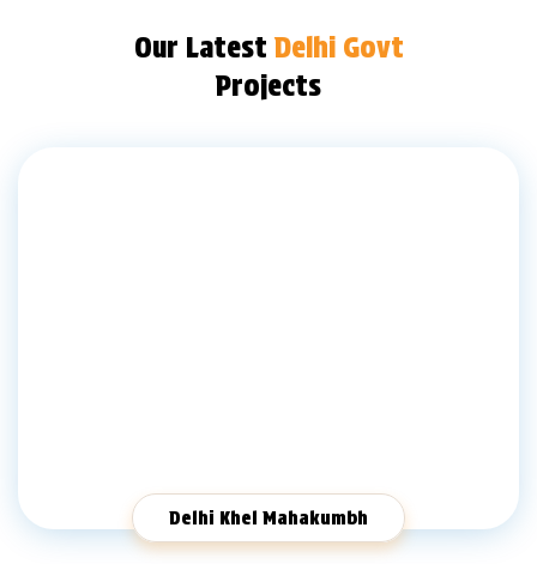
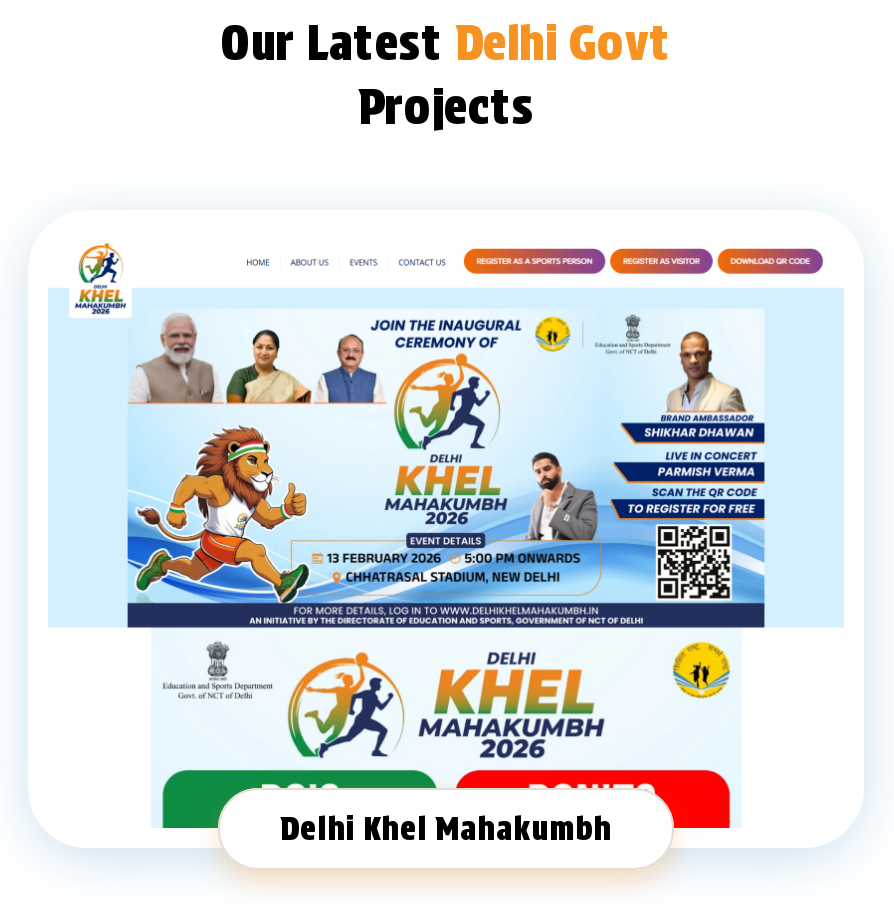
+ [image]
